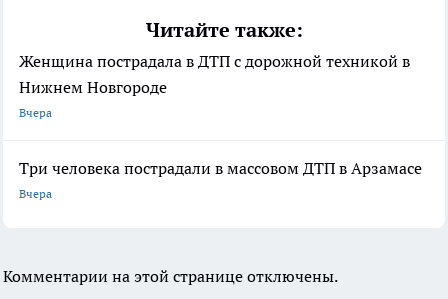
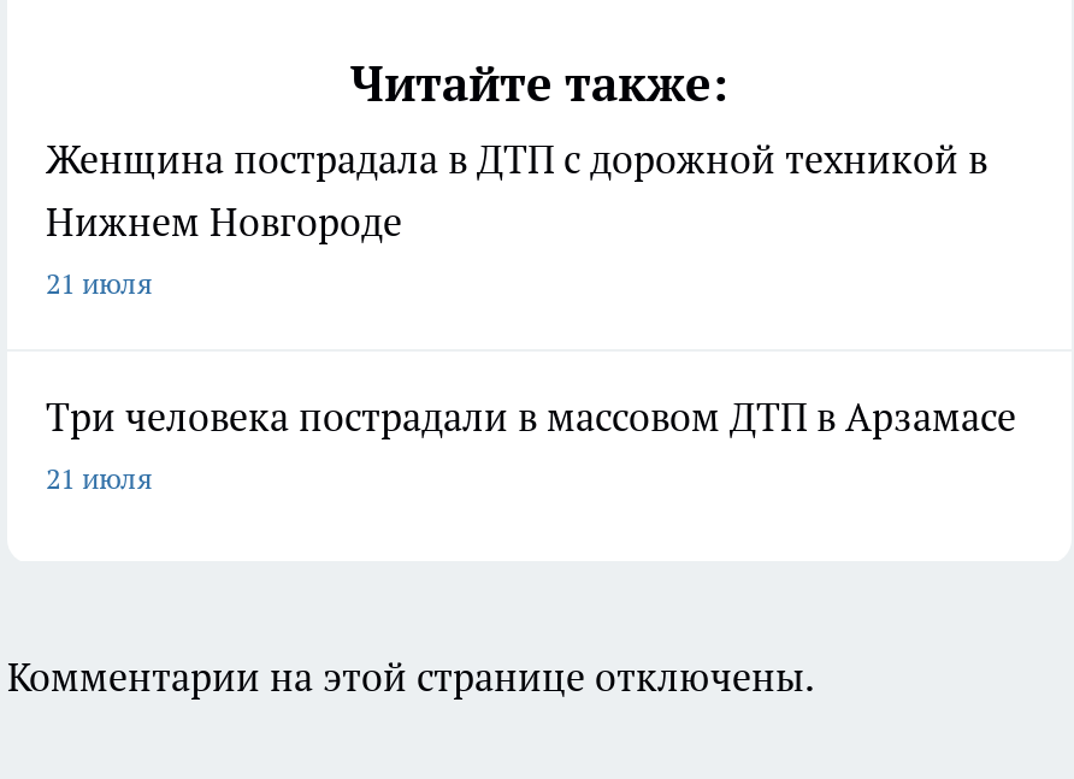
- Вчера
+ 21 июля

- Вчера
+ 21 июля
